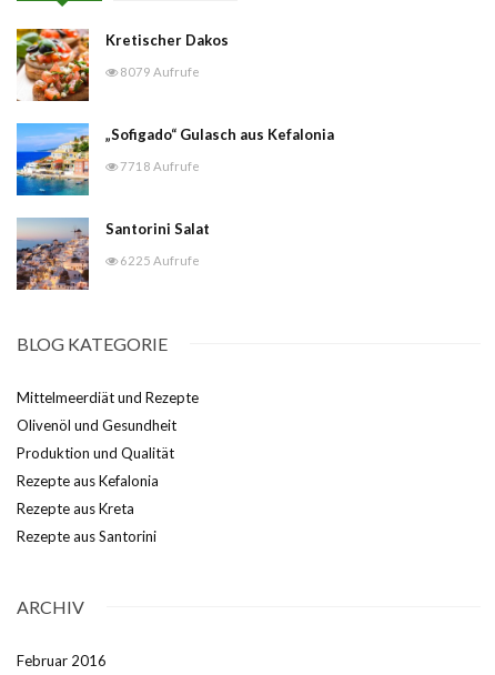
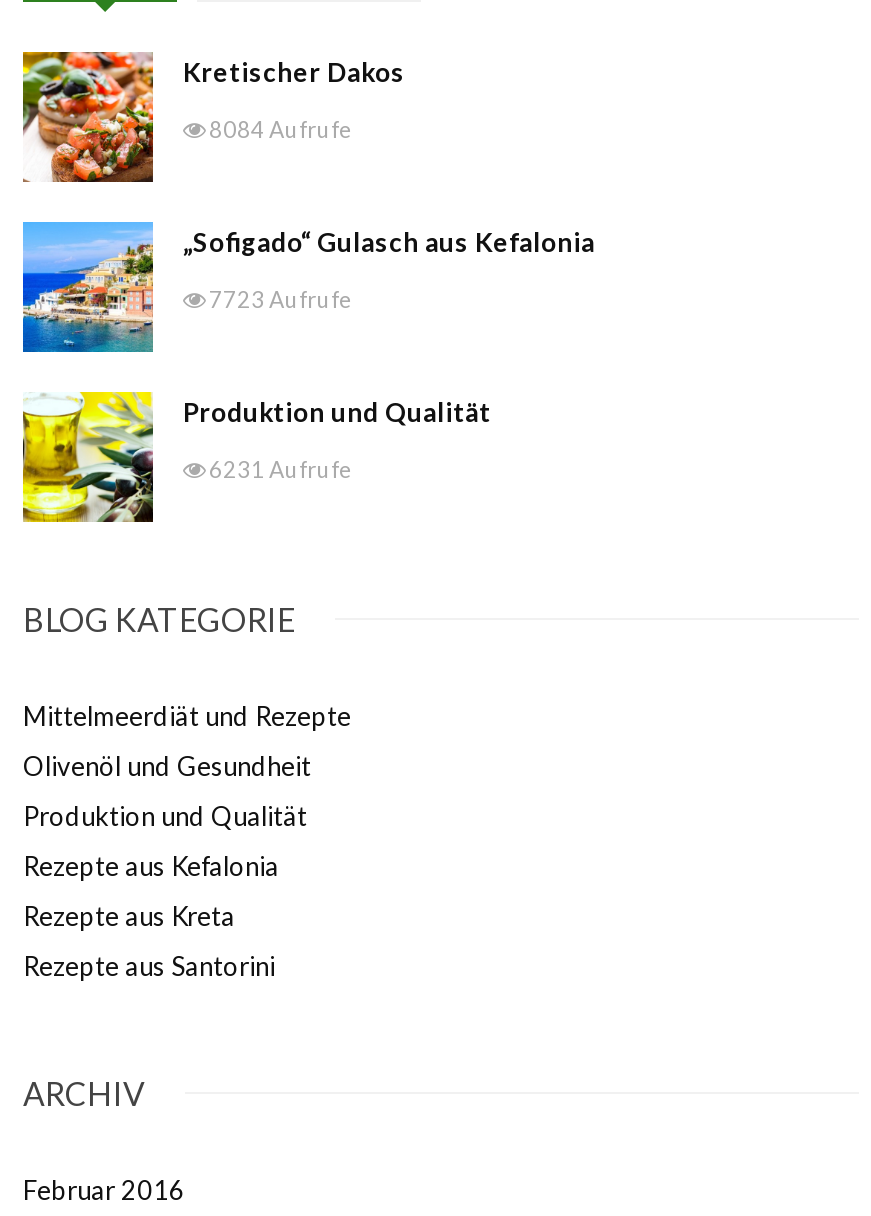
- 8079 Aufrufe
+ 8084 Aufrufe

- 7718 Aufrufe
+ 7723 Aufrufe

- [image]
- Santorini Salat
+ [image]
+ Produktion und Qualität

- 6225 Aufrufe
+ 6231 Aufrufe
